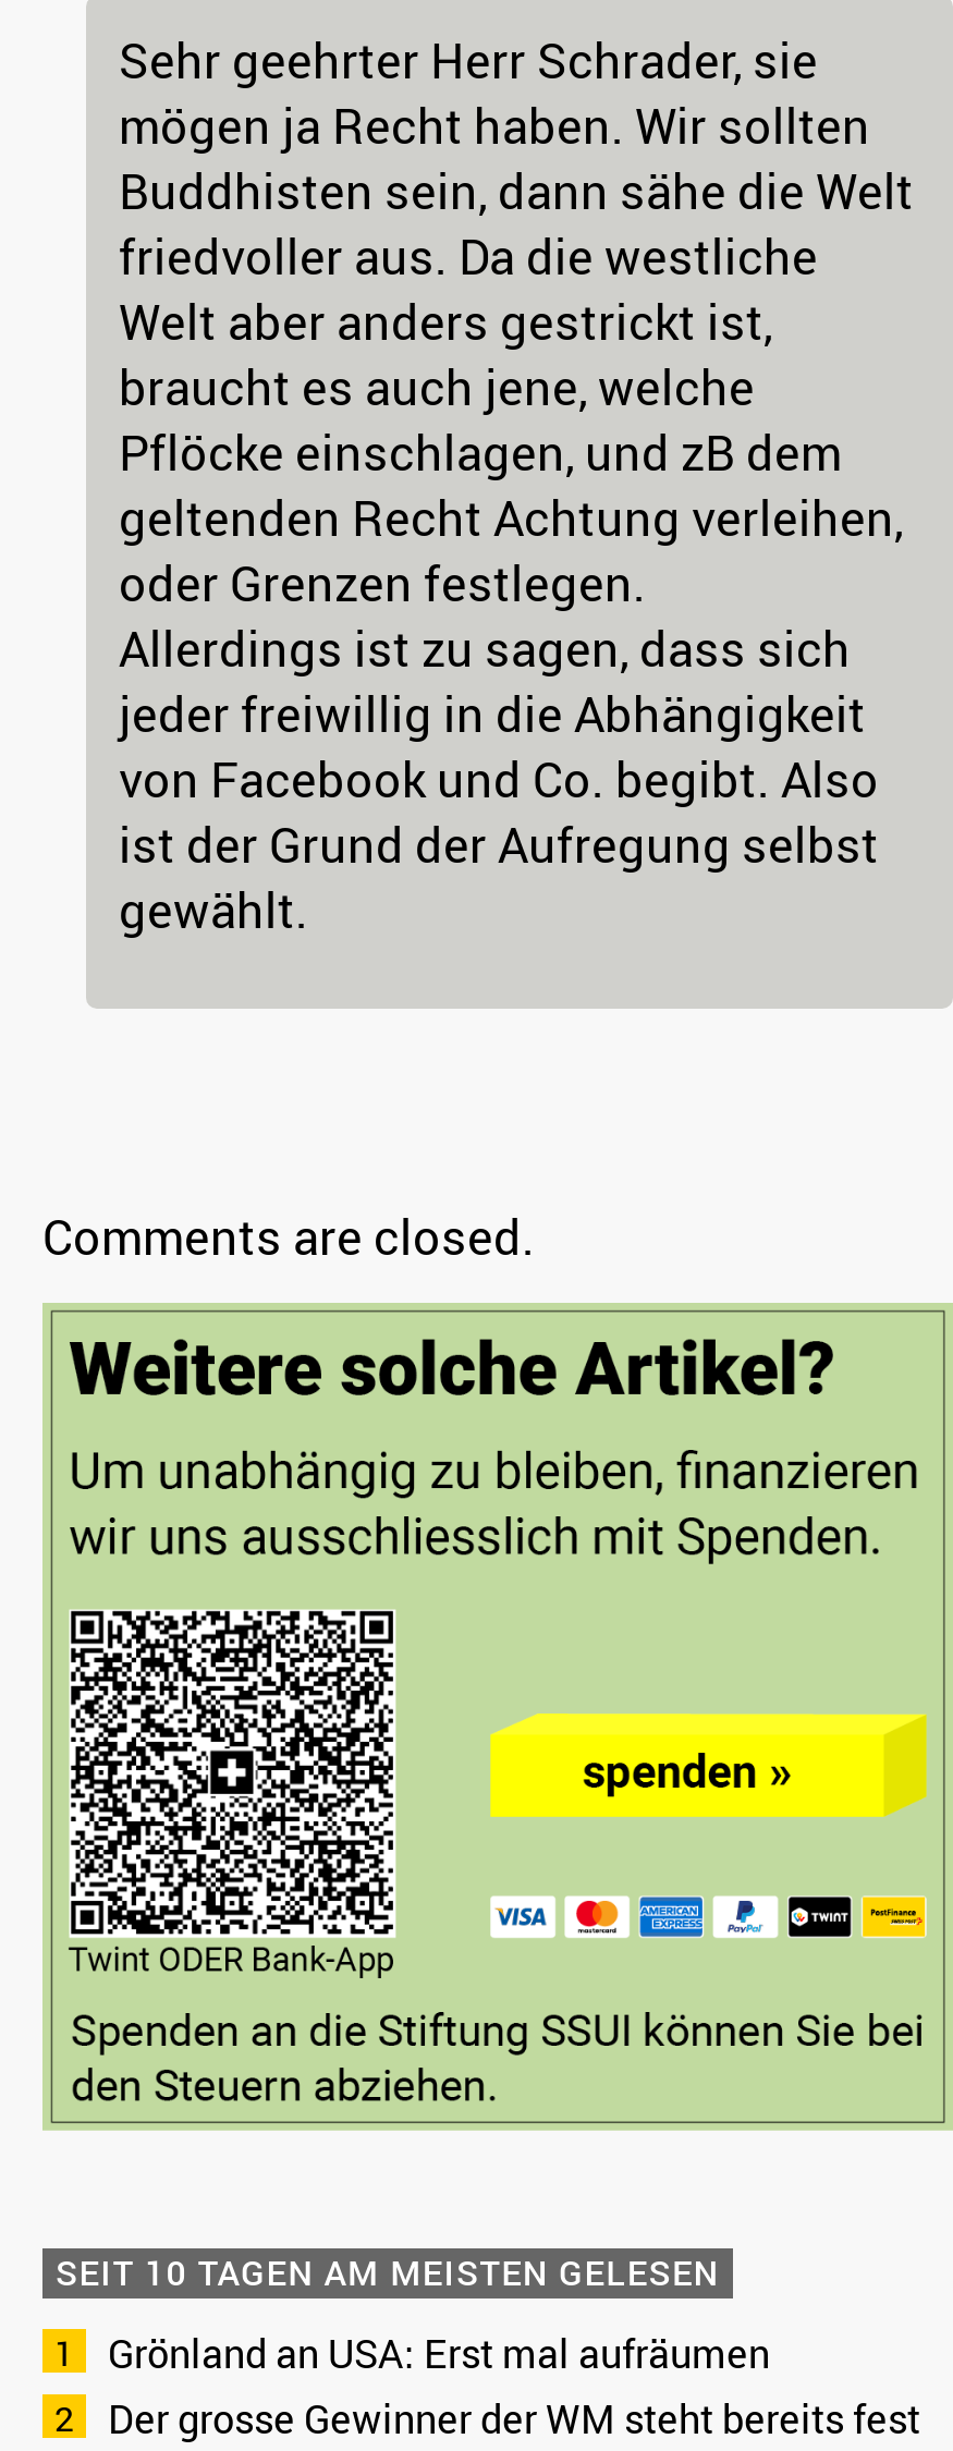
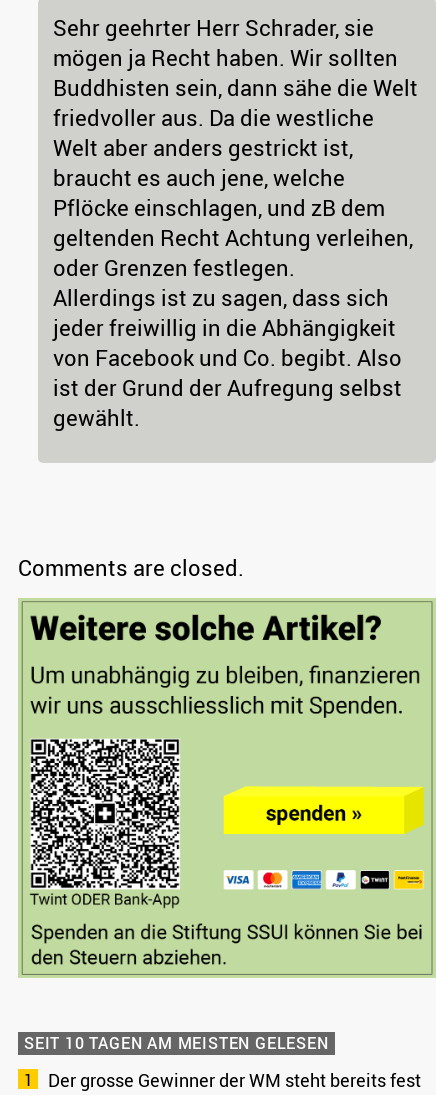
- Grönland an USA: Erst mal aufräumen
